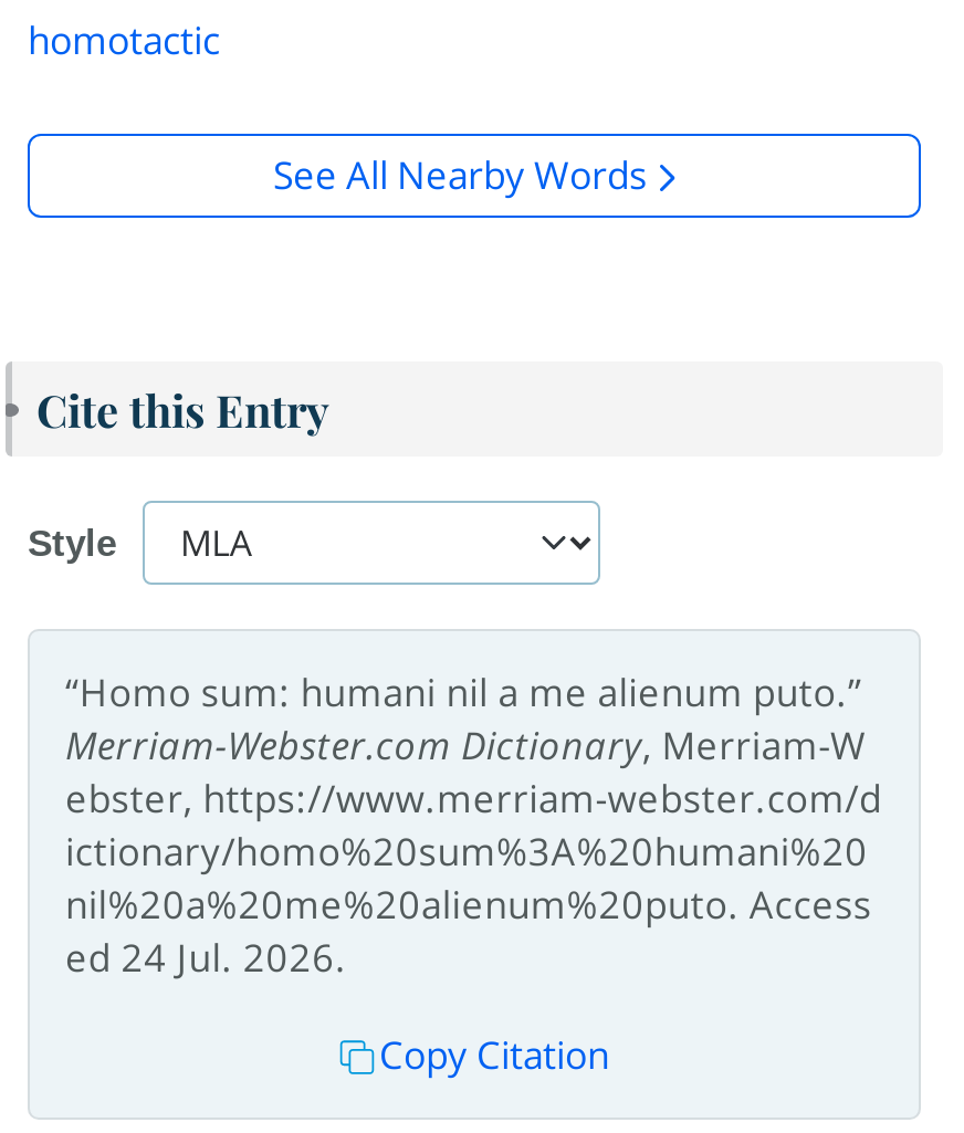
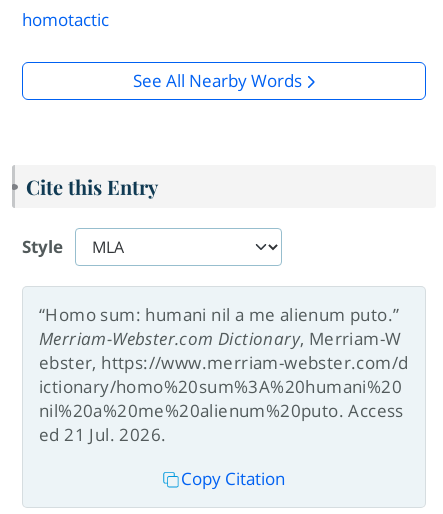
- ed 24 Jul. 2026.
+ ed 21 Jul. 2026.
